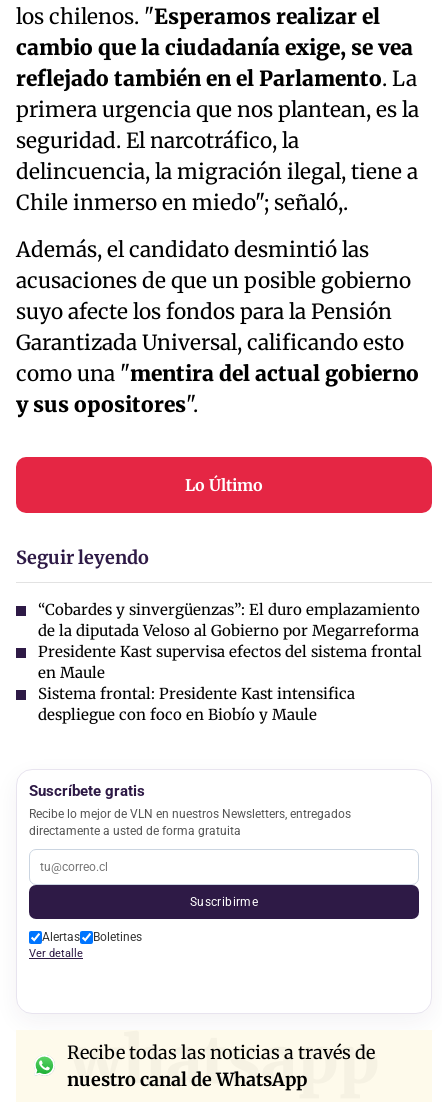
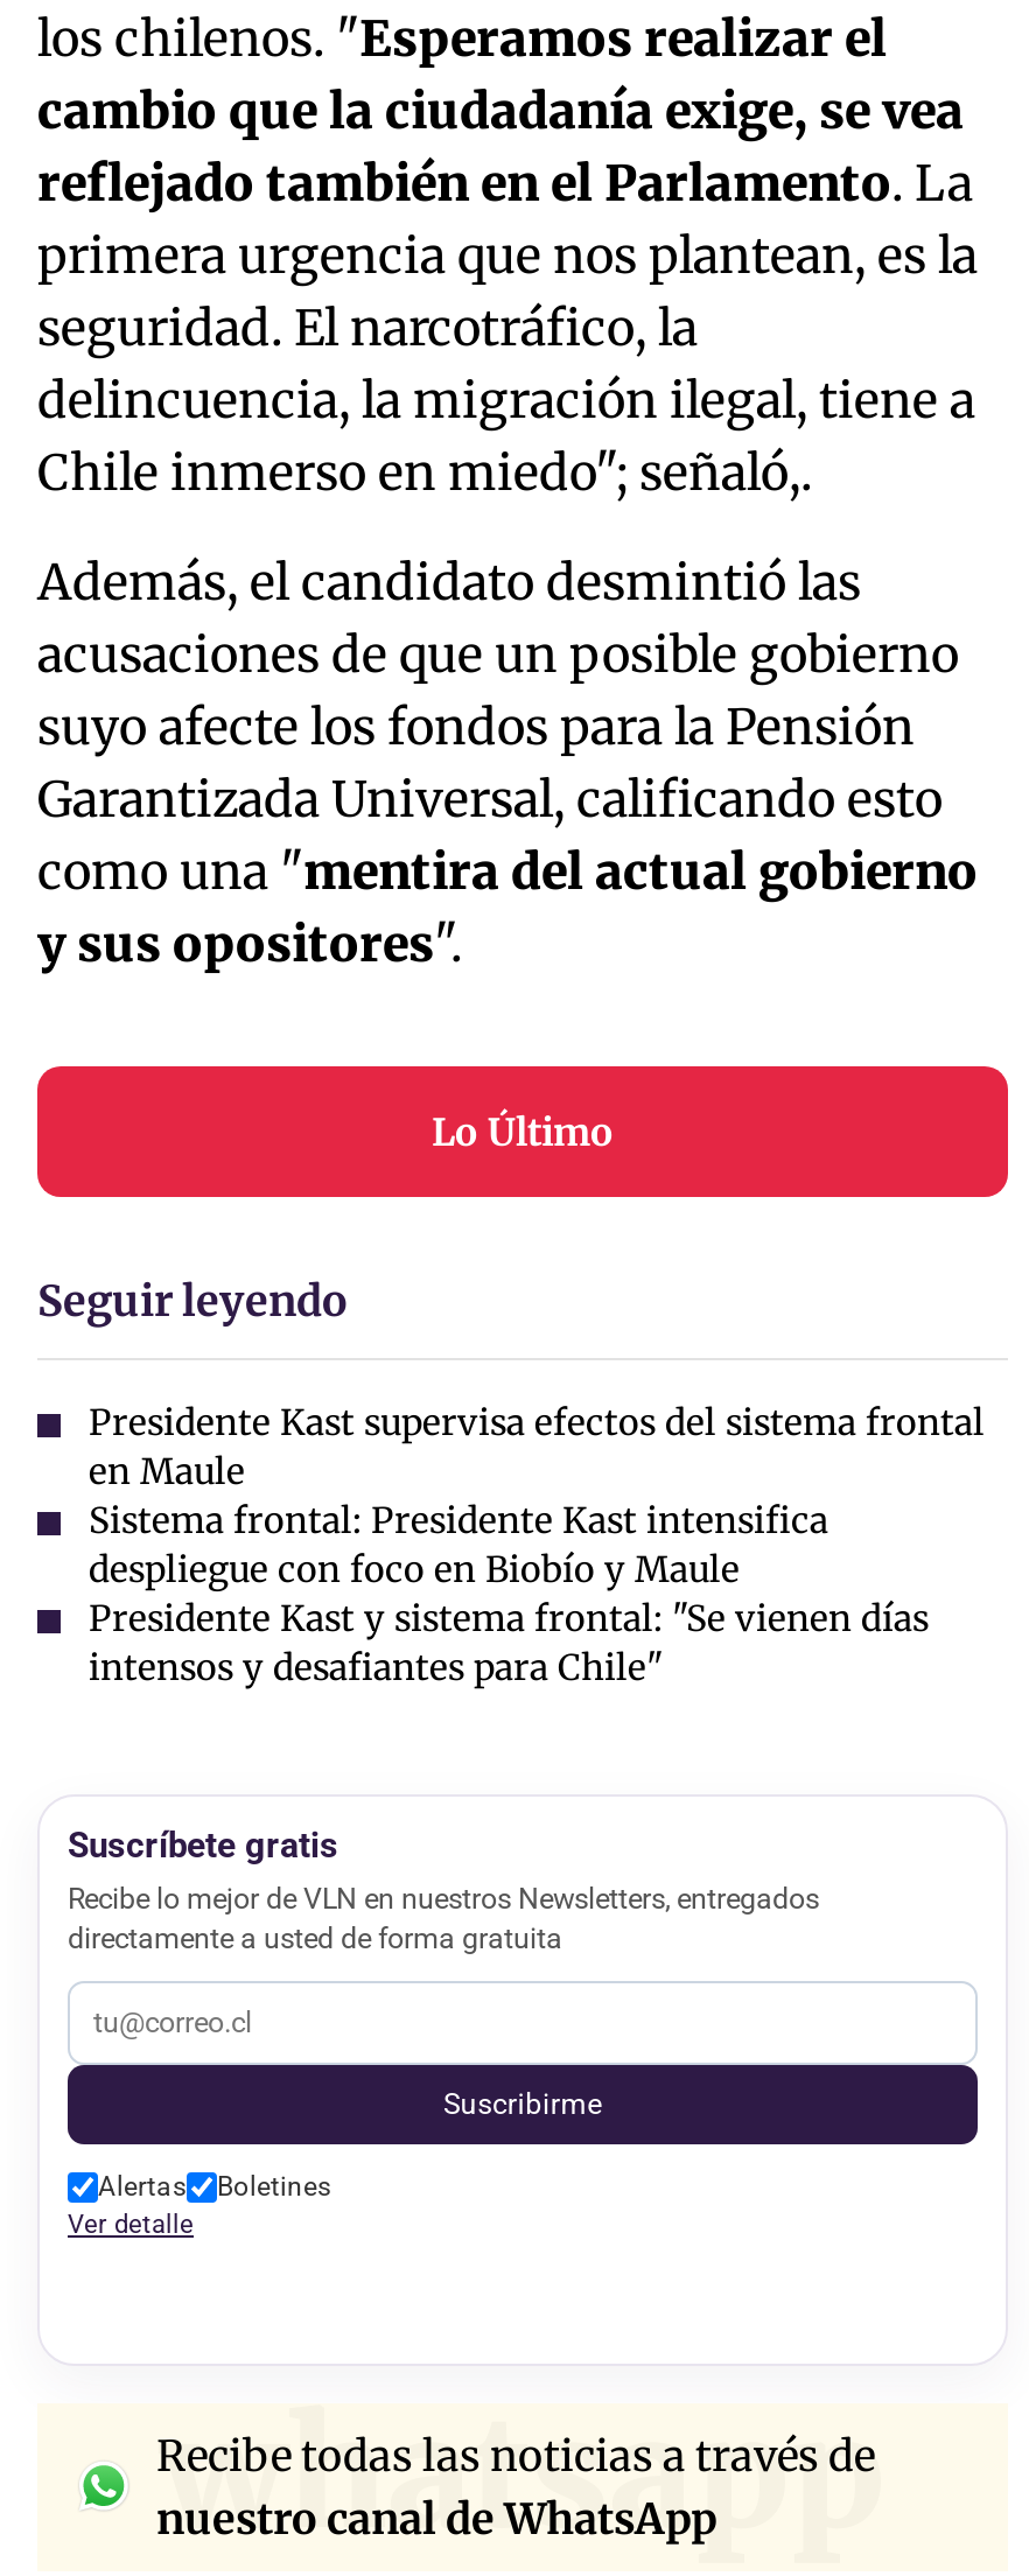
- “Cobardes y sinvergüenzas”: El duro emplazamiento
- de la diputada Veloso al Gobierno por Megarreforma

moved up: Presidente Kast supervisa efectos del sistema frontal | en Maule | Sistema frontal: Presidente Kast intensifica | despliegue con foco en Biobío y Maule

+ Presidente Kast y sistema frontal: "Se vienen días
+ intensos y desafiantes para Chile"
